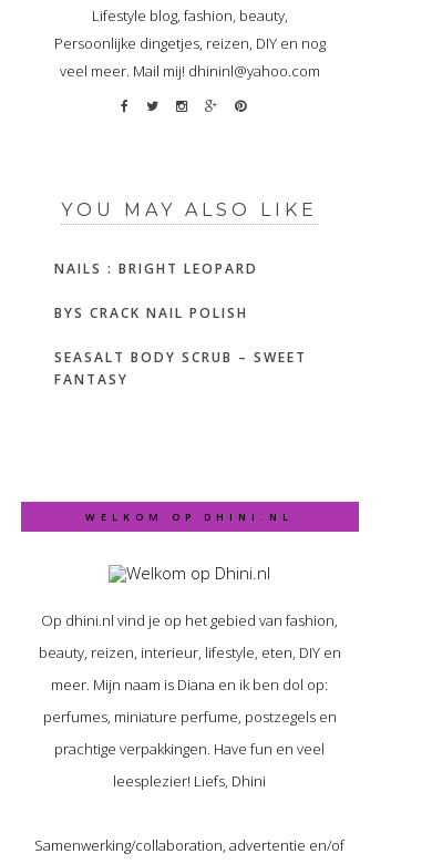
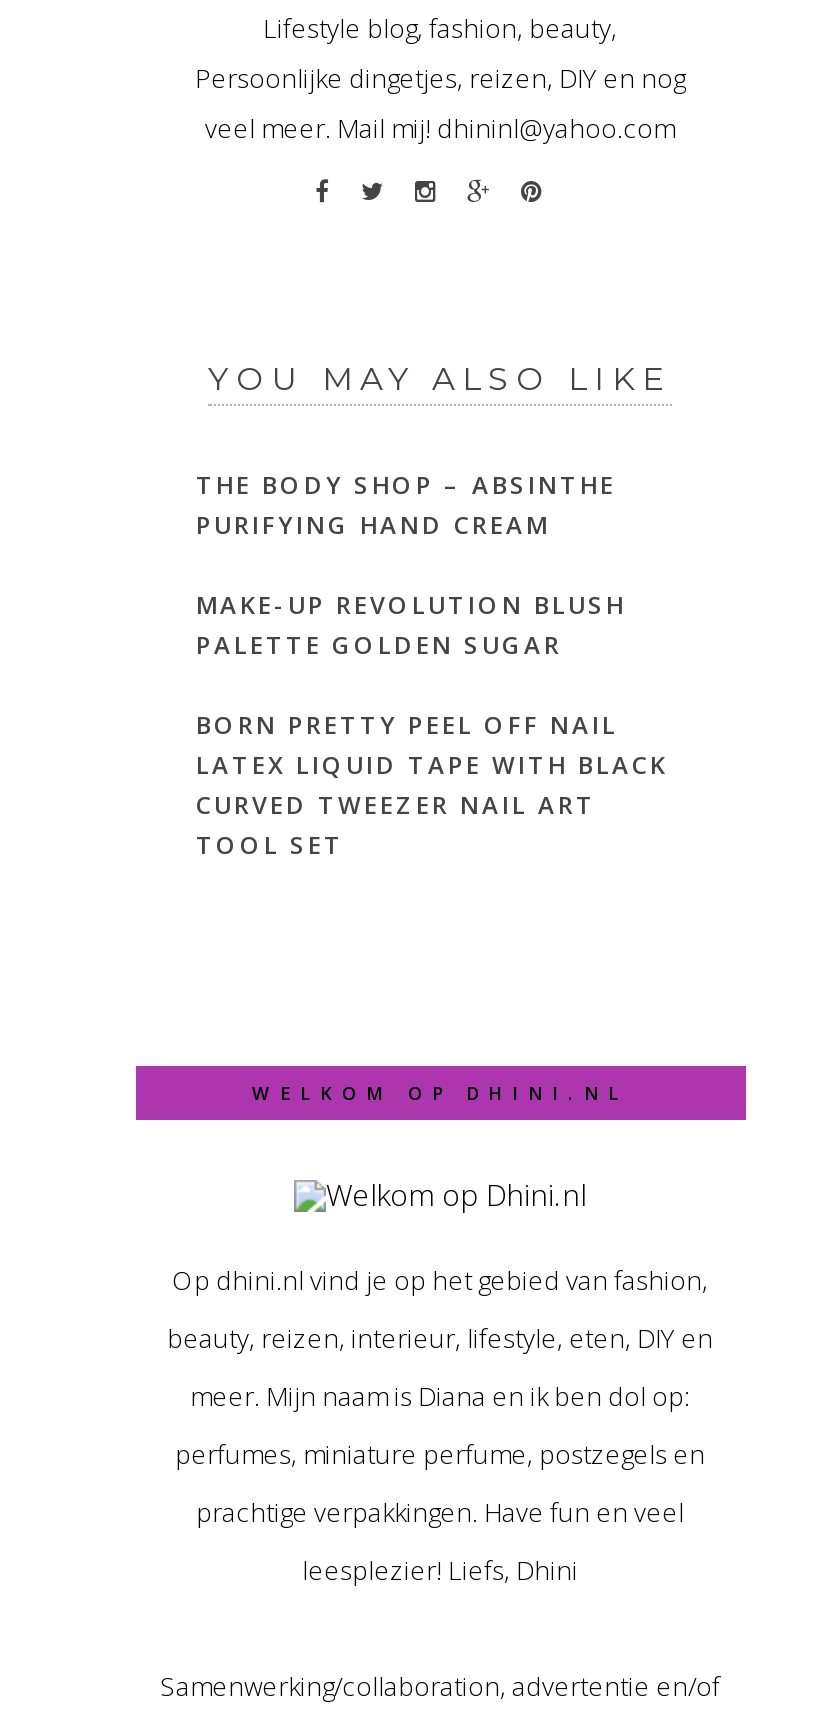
- NAILS : BRIGHT LEOPARD
+ THE BODY SHOP – ABSINTHE
+ PURIFYING HAND CREAM

- BYS CRACK NAIL POLISH
+ MAKE-UP REVOLUTION BLUSH
+ PALETTE GOLDEN SUGAR

- SEASALT BODY SCRUB – SWEET
- FANTASY
+ BORN PRETTY PEEL OFF NAIL
+ LATEX LIQUID TAPE WITH BLACK
+ CURVED TWEEZER NAIL ART
+ TOOL SET
